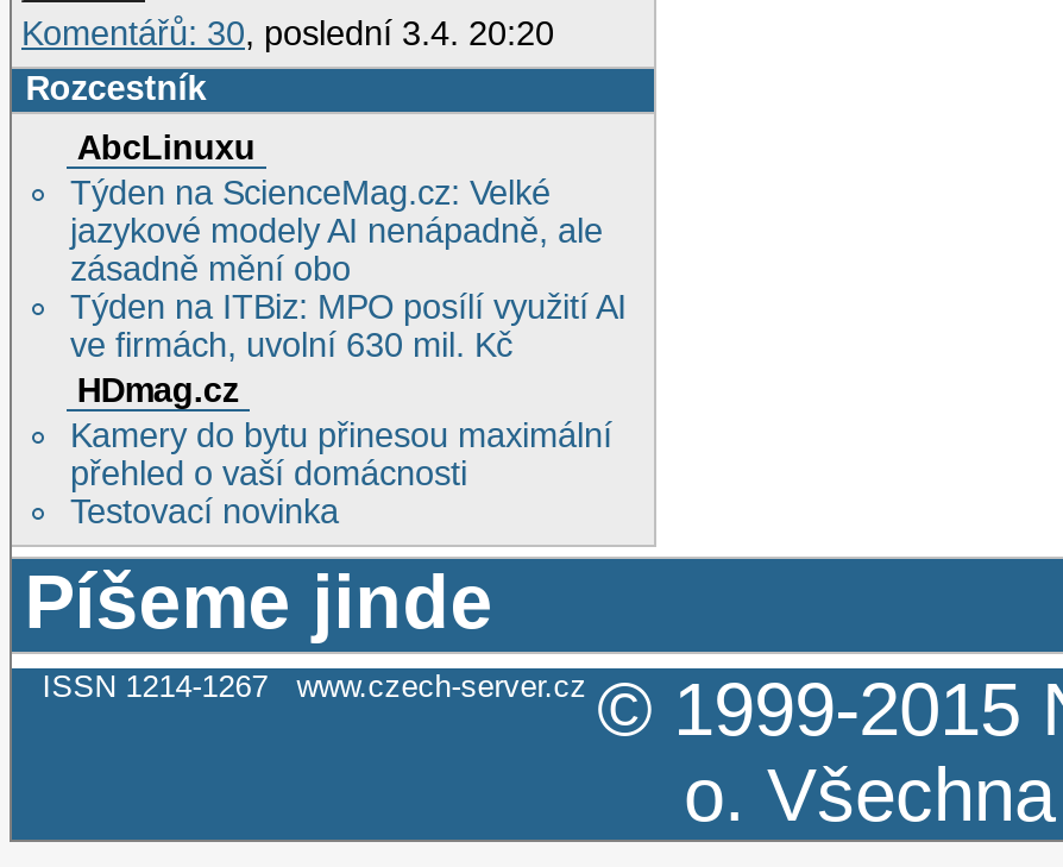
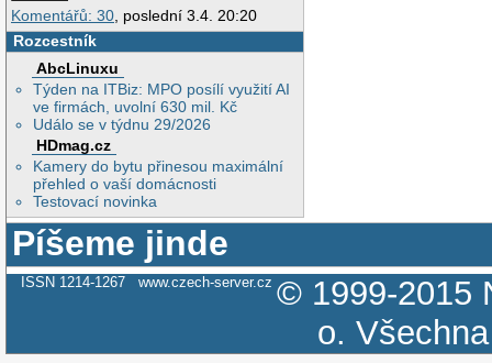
- Týden na ScienceMag.cz: Velké
- jazykové modely AI nenápadně, ale
- zásadně mění obo

moved up: Týden na ITBiz: MPO posílí využití AI | ve firmách, uvolní 630 mil. Kč

+ Událo se v týdnu 29/2026
